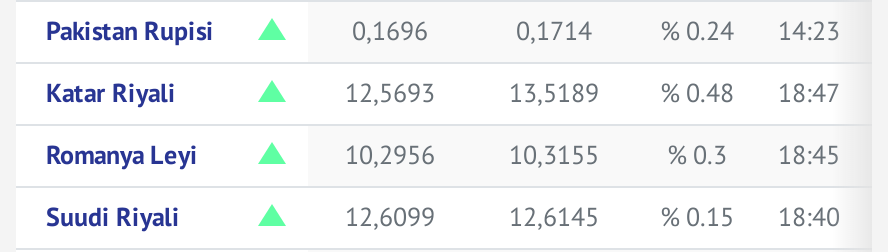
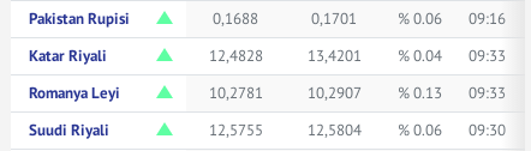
- 0,1696
+ 0,1688

- 0,1714
+ 0,1701

- % 0.24
+ % 0.06

- 14:23
+ 09:16

- 12,5693
+ 12,4828

- 13,5189
+ 13,4201

- % 0.48
+ % 0.04

- 18:47
+ 09:33

- 10,2956
+ 10,2781

- 10,3155
+ 10,2907

- % 0.3
+ % 0.13

- 18:45
+ 09:33

- 12,6099
+ 12,5755

- 12,6145
+ 12,5804

- % 0.15
+ % 0.06

- 18:40
+ 09:30
